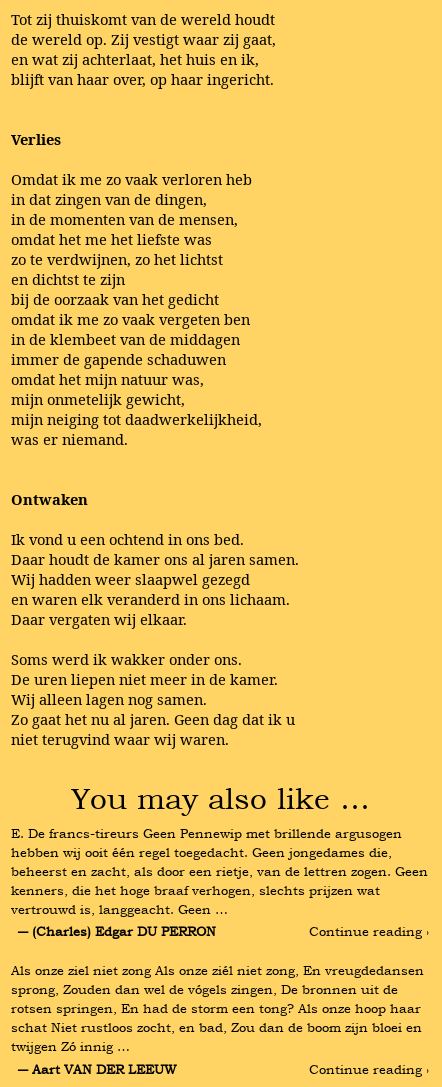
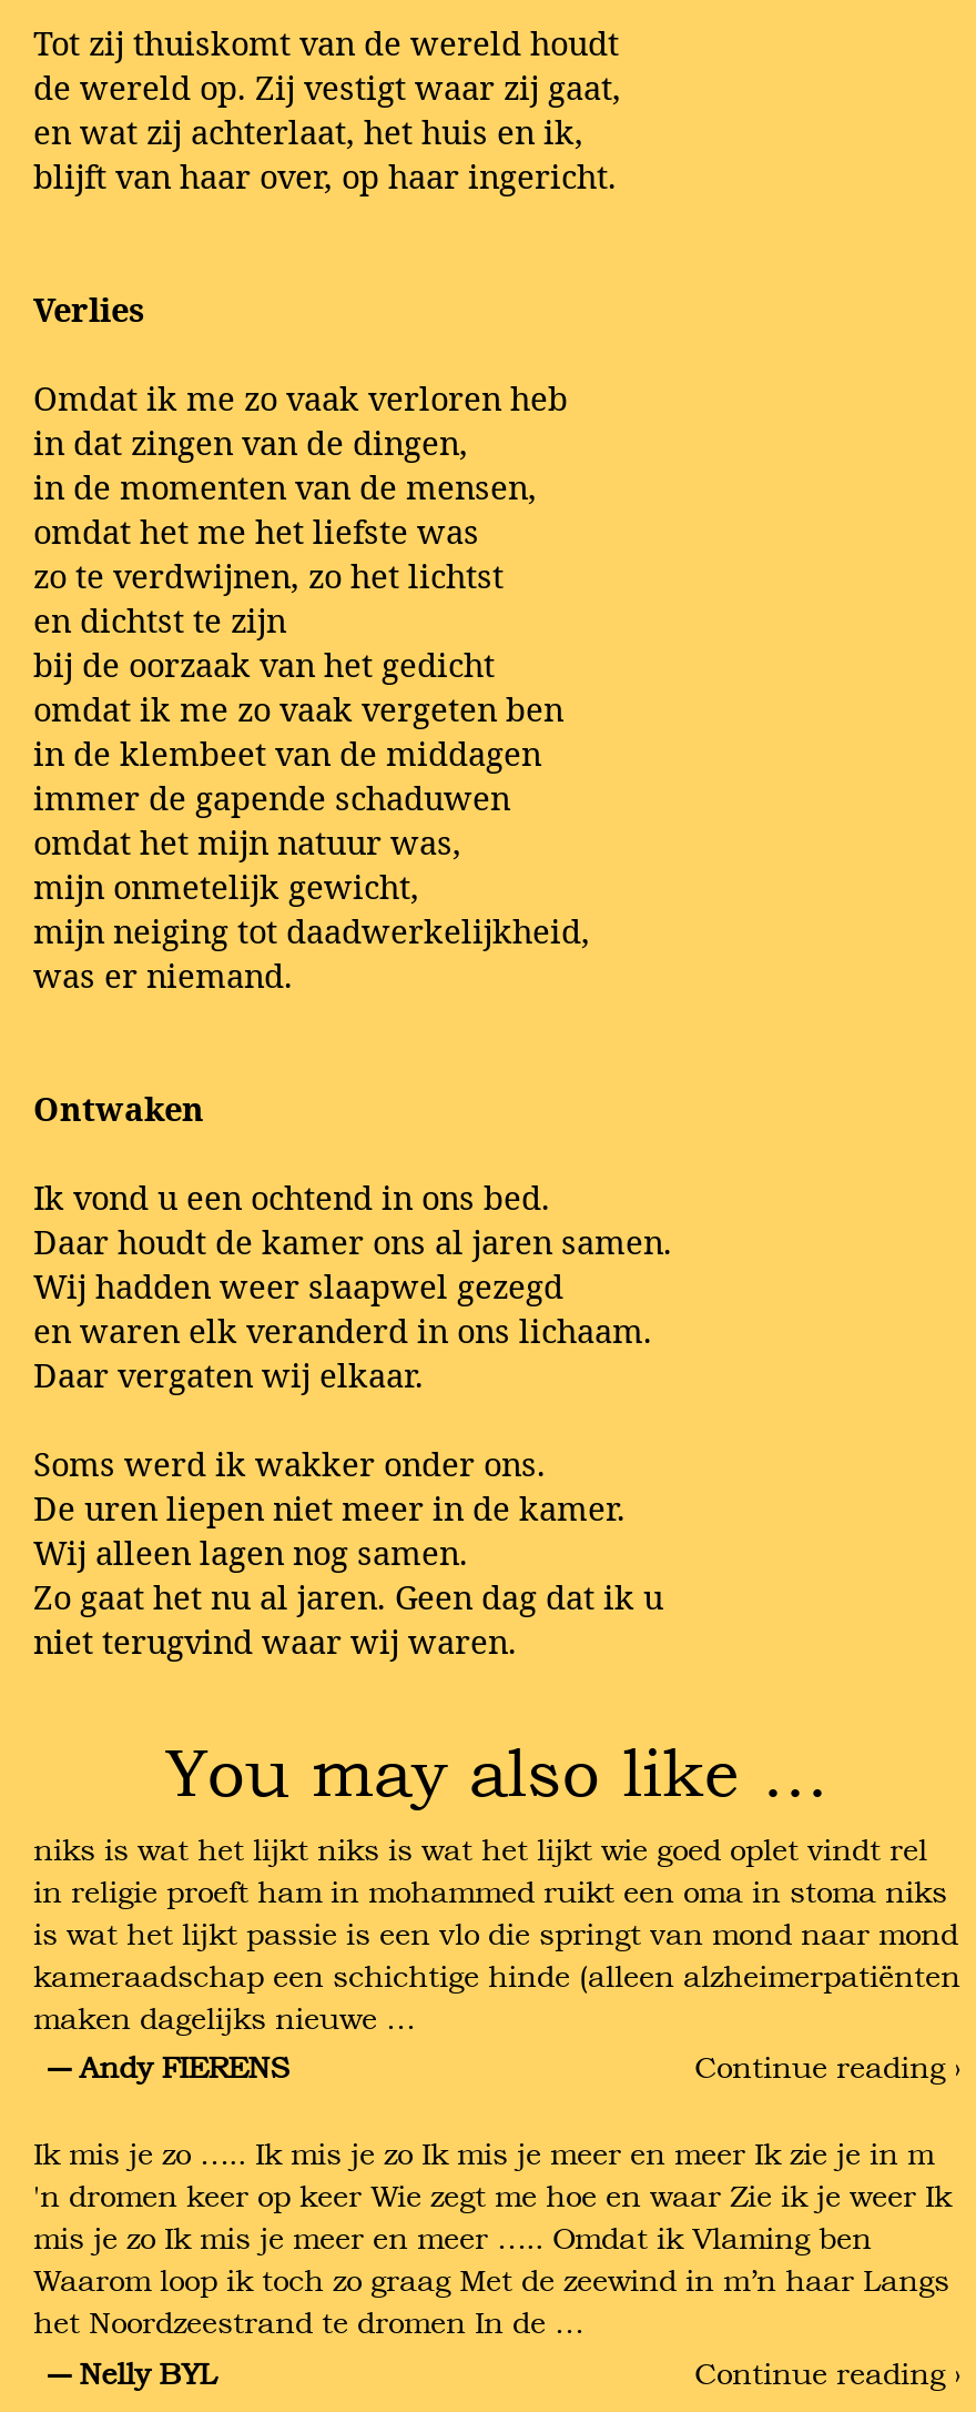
- E. De francs-tireurs Geen Pennewip met brillende argusogen
- hebben wij ooit één regel toegedacht. Geen jongedames die,
- beheerst en zacht, als door een rietje, van de lettren zogen. Geen
- kenners, die het hoge braaf verhogen, slechts prijzen wat
- vertrouwd is, langgeacht. Geen …
- ― (Charles) Edgar DU PERRON
+ niks is wat het lijkt niks is wat het lijkt wie goed oplet vindt rel
+ in religie proeft ham in mohammed ruikt een oma in stoma niks
+ is wat het lijkt passie is een vlo die springt van mond naar mond
+ kameraadschap een schichtige hinde (alleen alzheimerpatiënten
+ maken dagelijks nieuwe …
+ ― Andy FIERENS

- Als onze ziel niet zong Als onze ziél niet zong, En vreugdedansen
- sprong, Zouden dan wel de vógels zingen, De bronnen uit de
- rotsen springen, En had de storm een tong? Als onze hoop haar
- schat Niet rustloos zocht, en bad, Zou dan de boom zijn bloei en
- twijgen Zó innig …
- ― Aart VAN DER LEEUW
+ Ik mis je zo ….. Ik mis je zo Ik mis je meer en meer Ik zie je in m
+ 'n dromen keer op keer Wie zegt me hoe en waar Zie ik je weer Ik
+ mis je zo Ik mis je meer en meer ….. Omdat ik Vlaming ben
+ Waarom loop ik toch zo graag Met de zeewind in m’n haar Langs
+ het Noordzeestrand te dromen In de …
+ ― Nelly BYL
